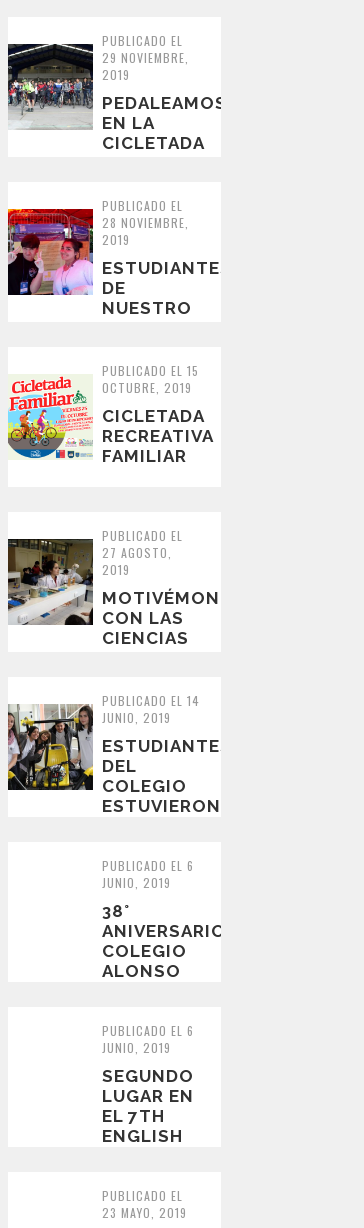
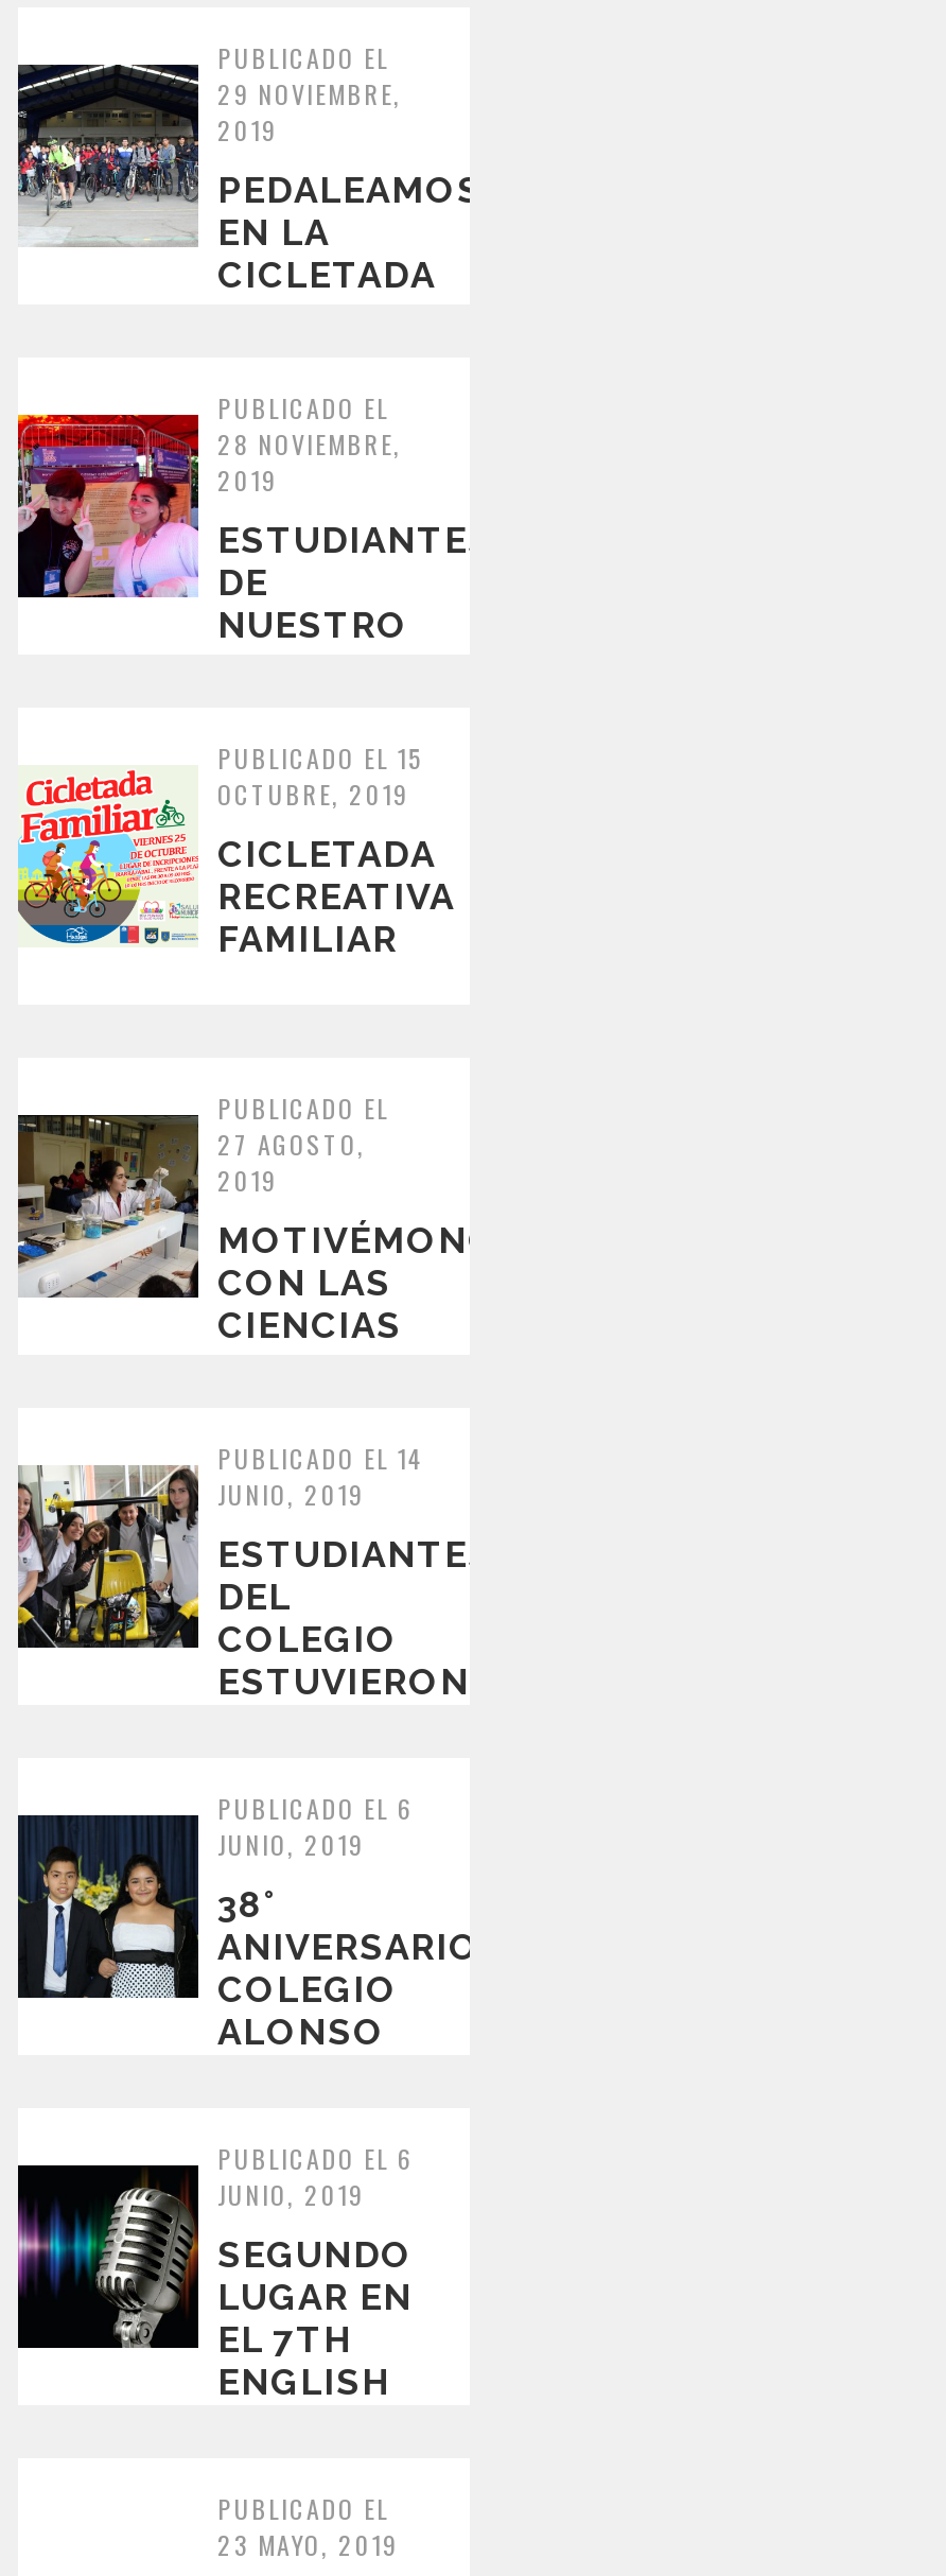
+ [image]

+ [image]
